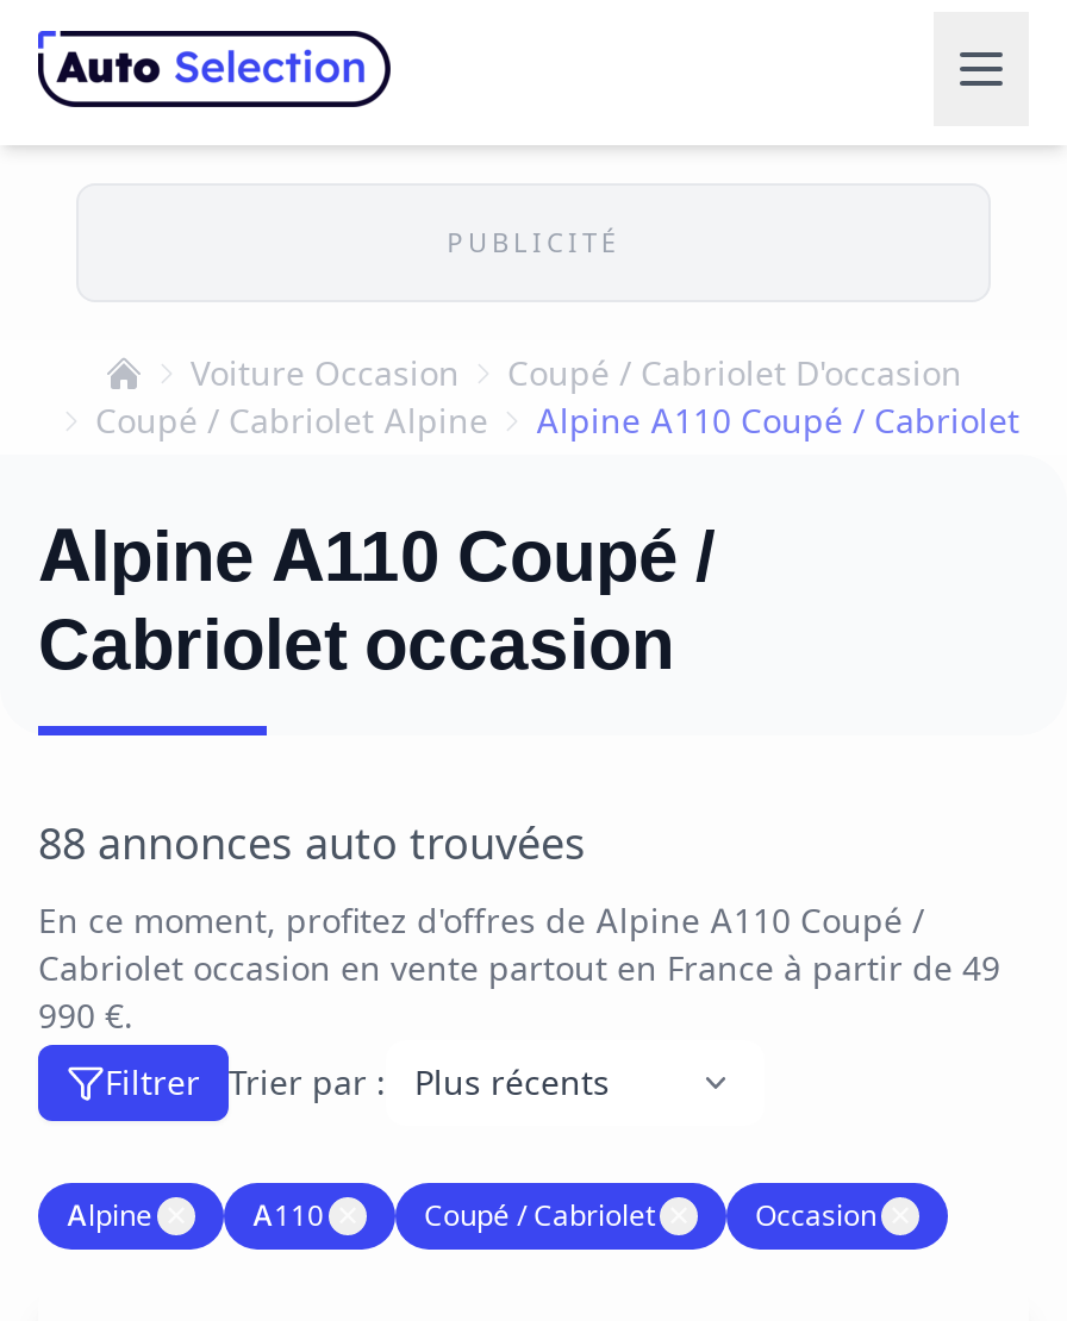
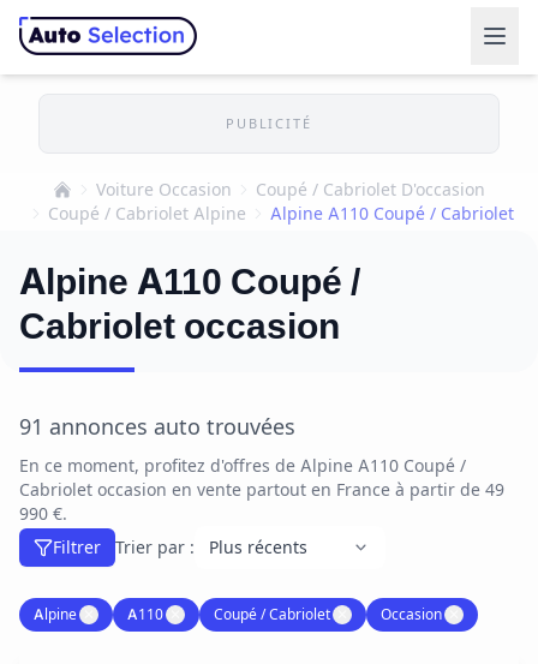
- 88 annonces auto trouvées
+ 91 annonces auto trouvées
